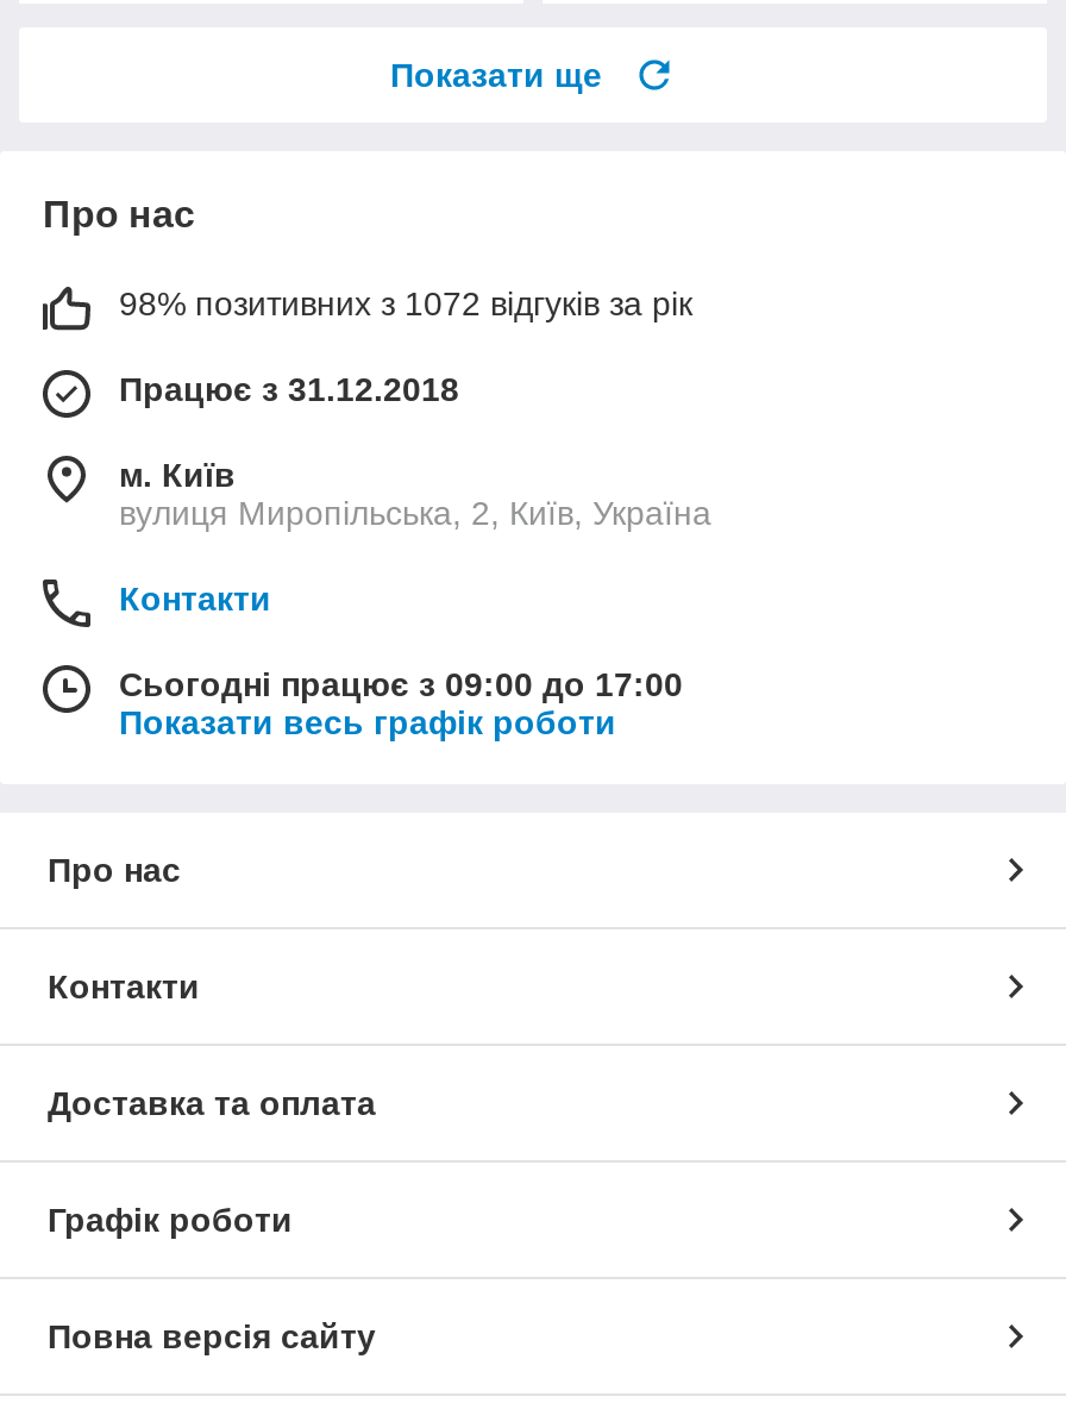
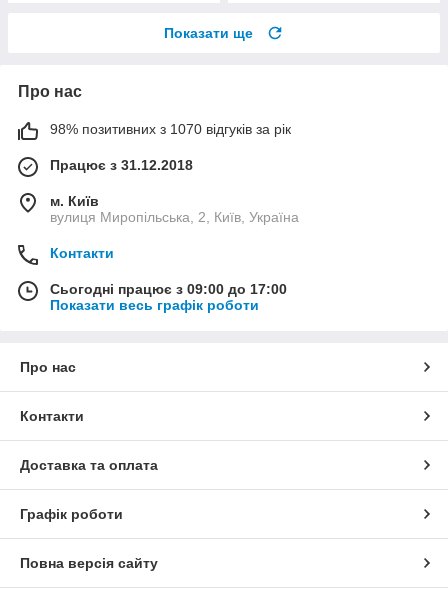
- 98% позитивних з 1072 відгуків за рік
+ 98% позитивних з 1070 відгуків за рік
